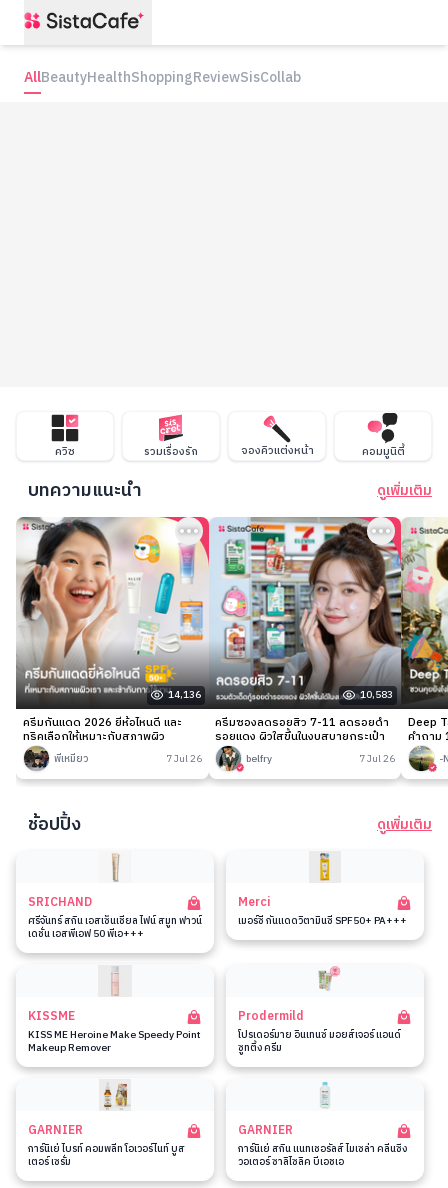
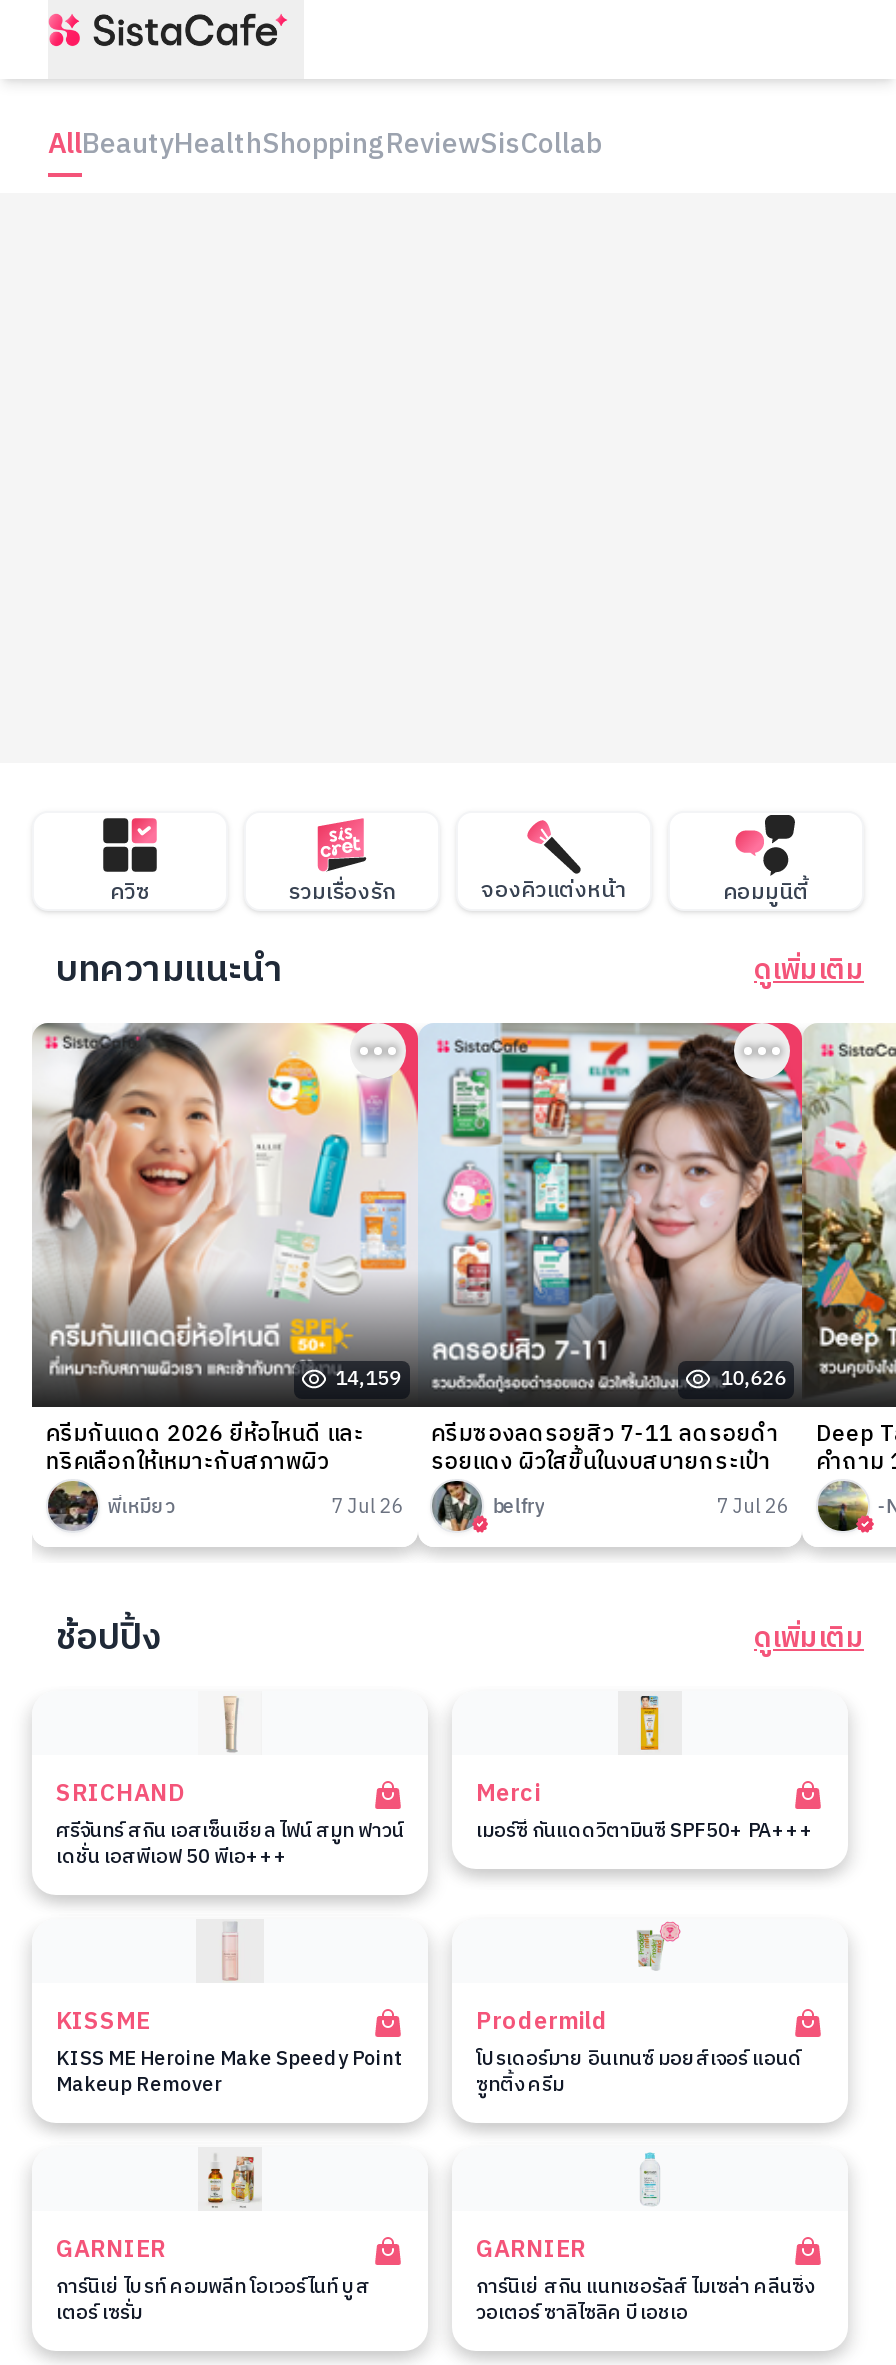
- 14,136
+ 14,159

- 10,583
+ 10,626
